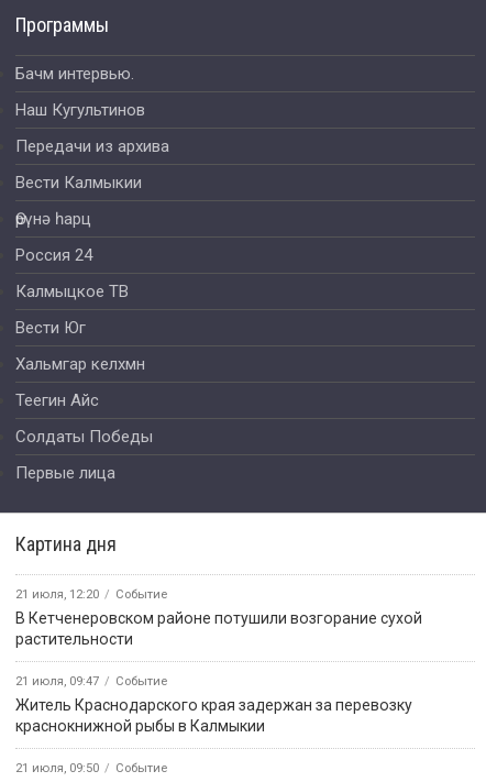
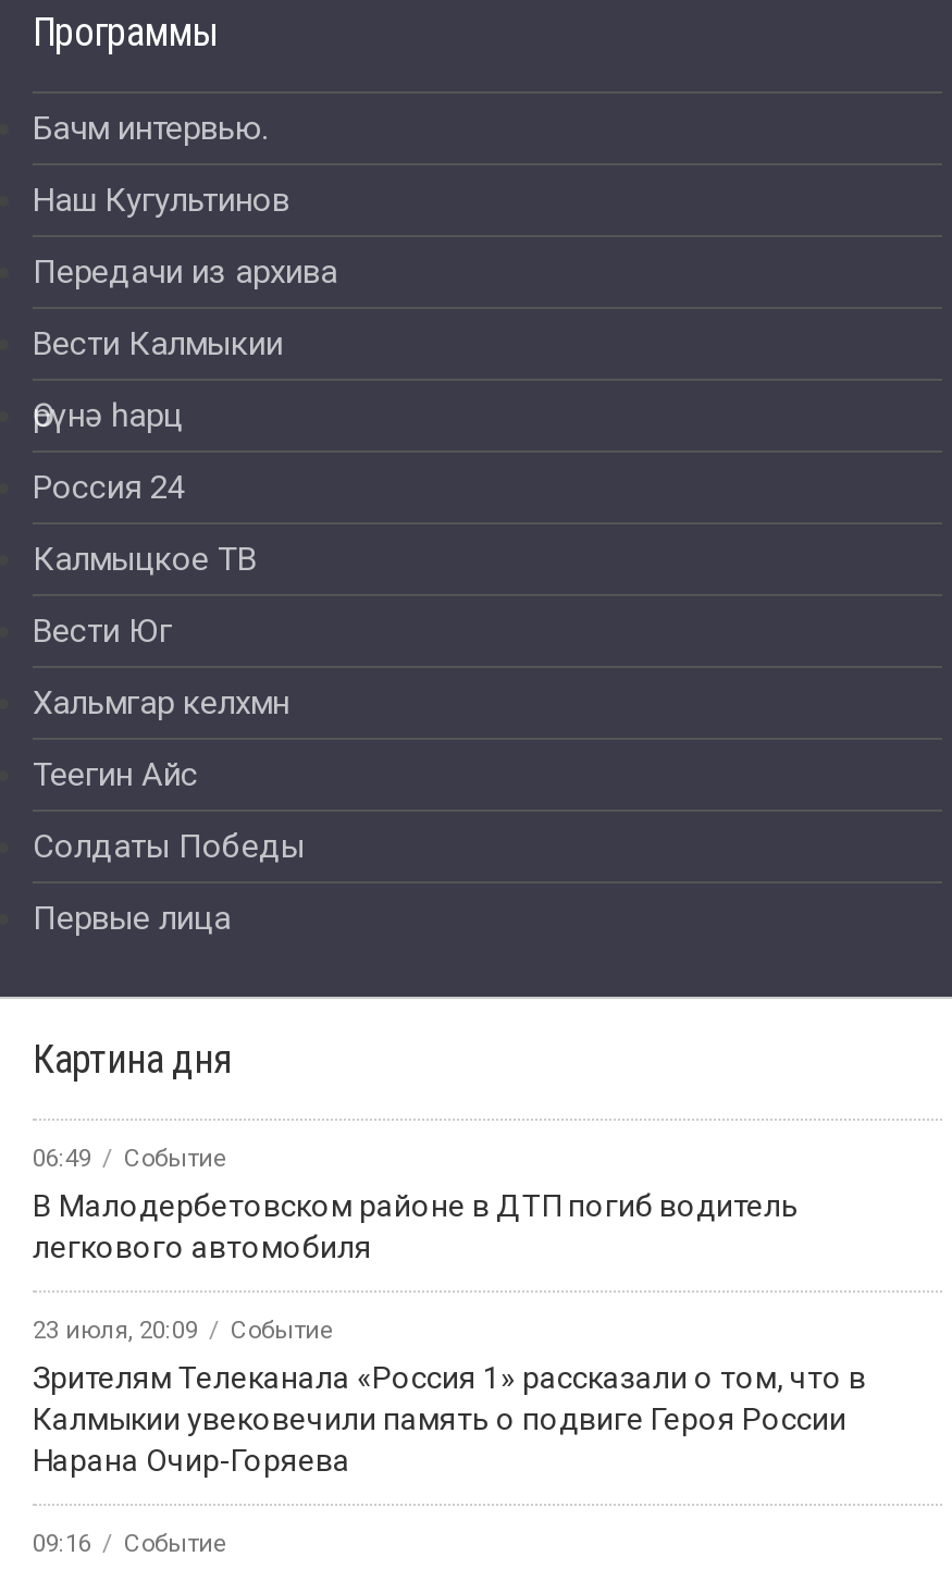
- 21 июля, 12:20 Событие
+ 06:49 Событие

- В Кетченеровском районе потушили возгорание сухой
- растительности
+ В Малодербетовском районе в ДТП погиб водитель
+ легкового автомобиля

- 21 июля, 09:47 Событие
+ 23 июля, 20:09 Событие

- Житель Краснодарского края задержан за перевозку
- краснокнижной рыбы в Калмыкии
+ Зрителям Телеканала «Россия 1» рассказали о том, что в
+ Калмыкии увековечили память о подвиге Героя России
+ Нарана Очир-Горяева

- 21 июля, 09:50 Событие
+ 09:16 Событие
